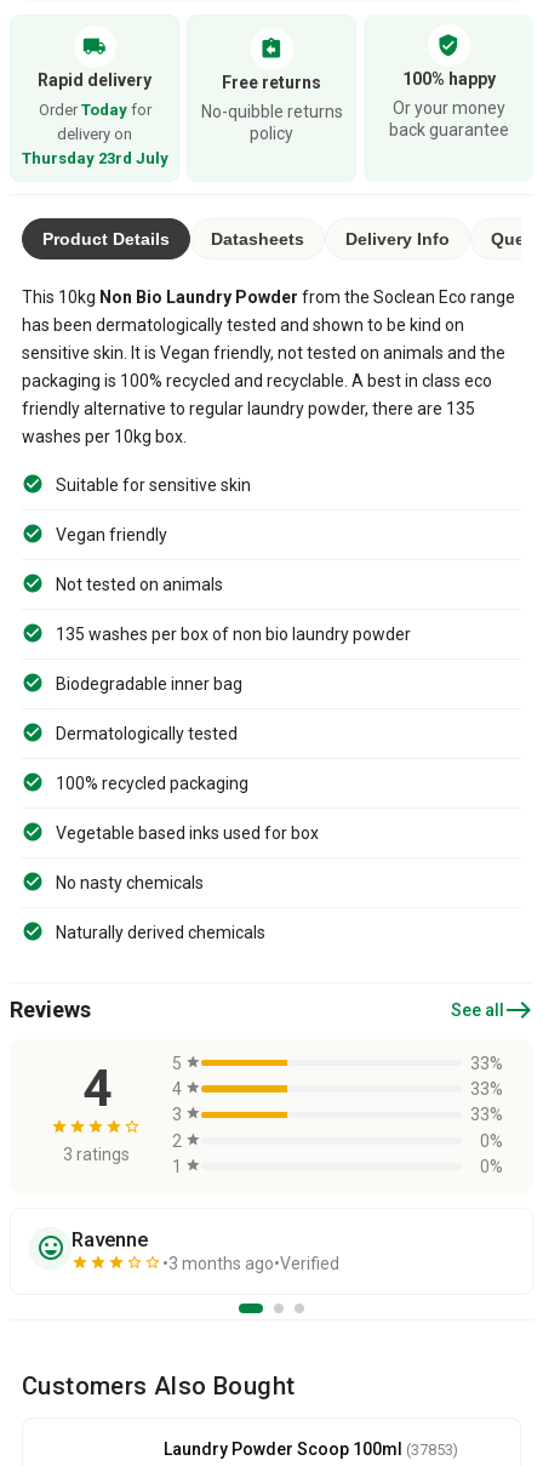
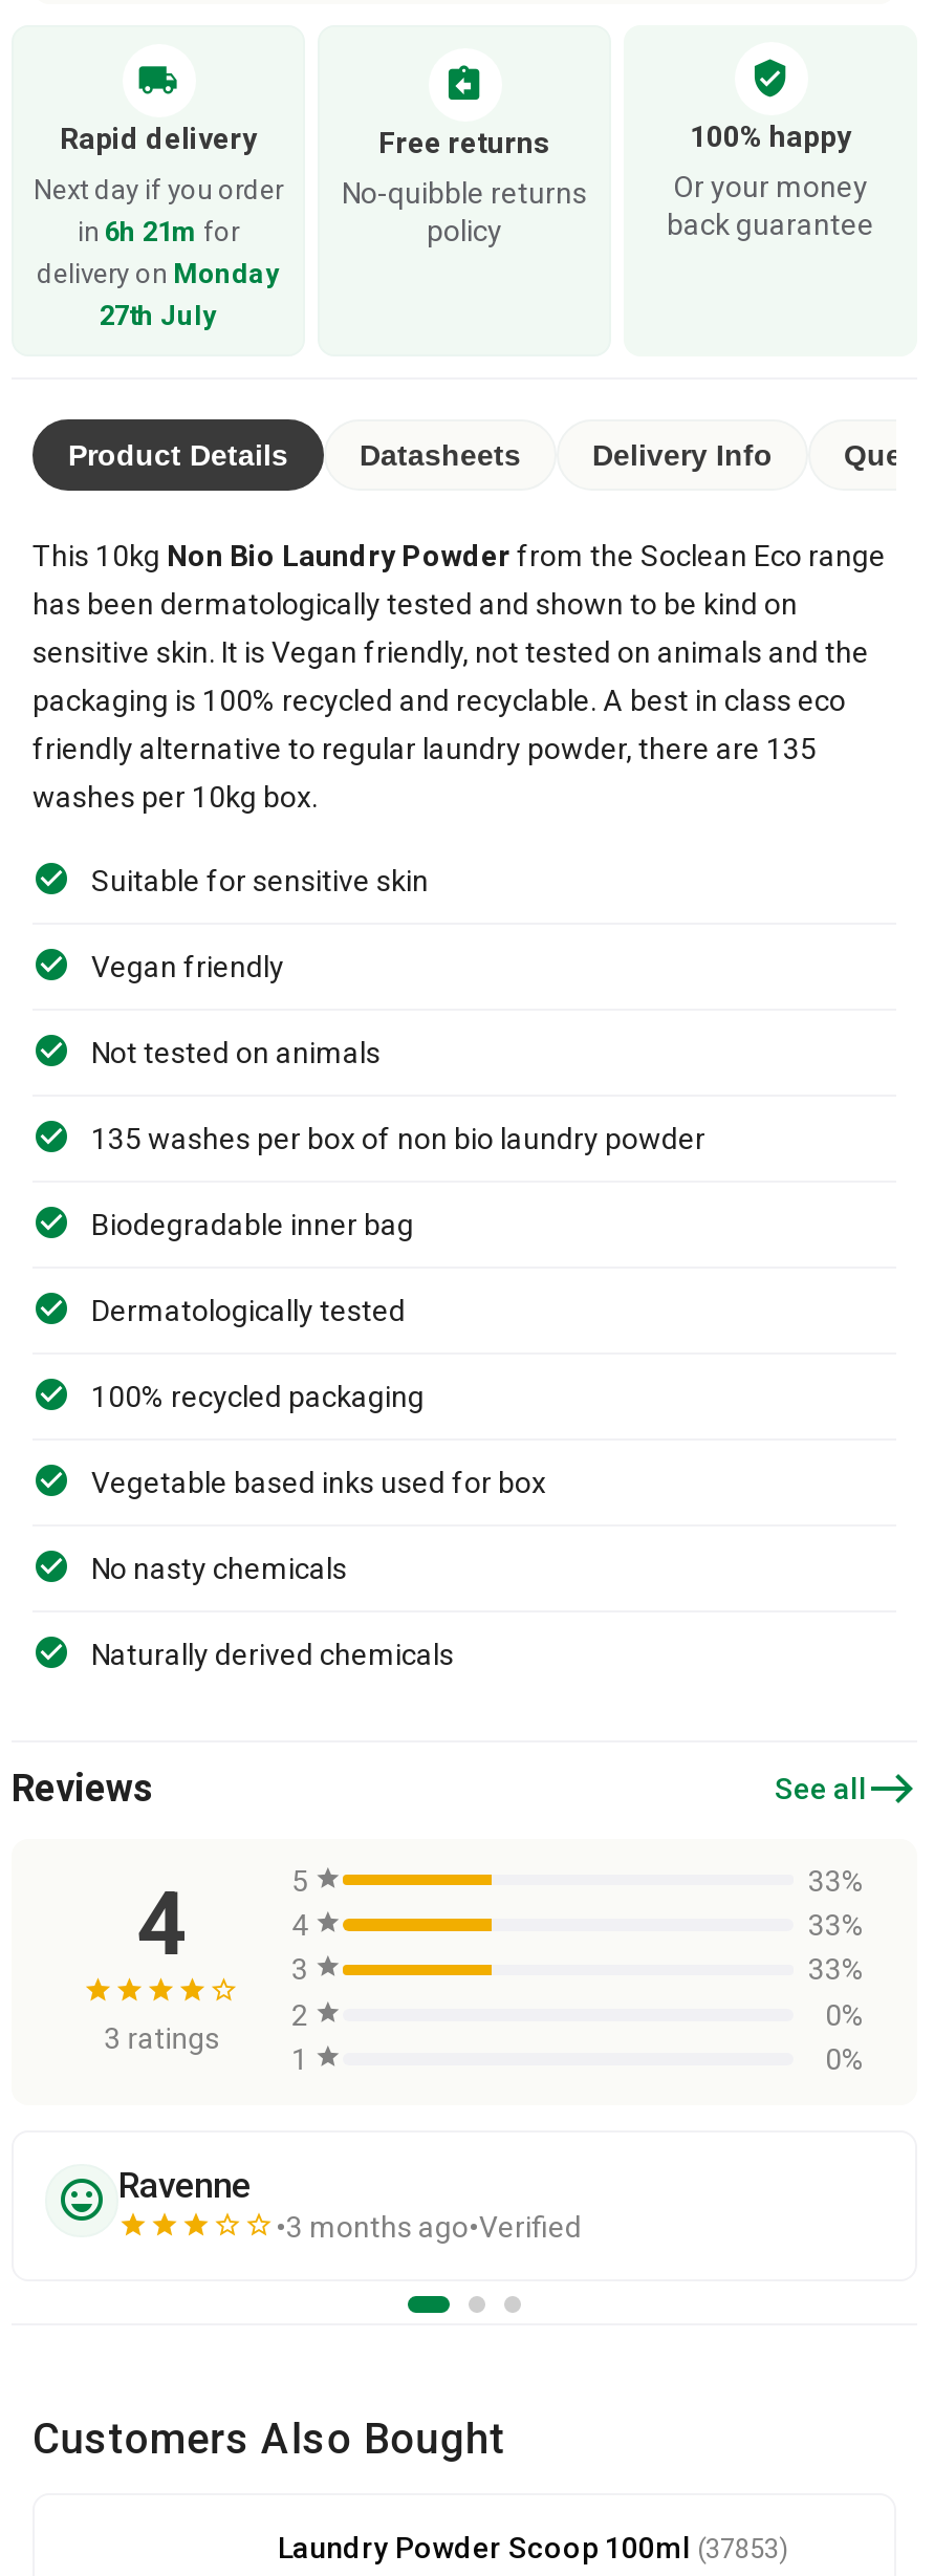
- Order Today for
- delivery on
- Thursday 23rd July
+ Next day if you order
+ in 6h 21m for
+ delivery on Monday
+ 27th July
